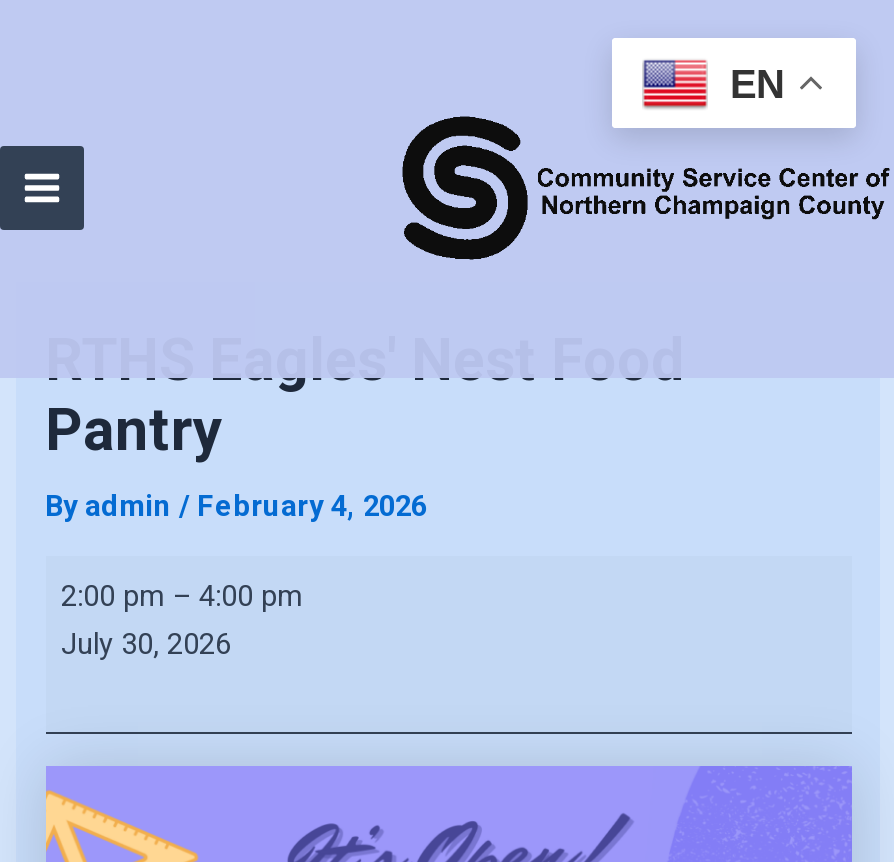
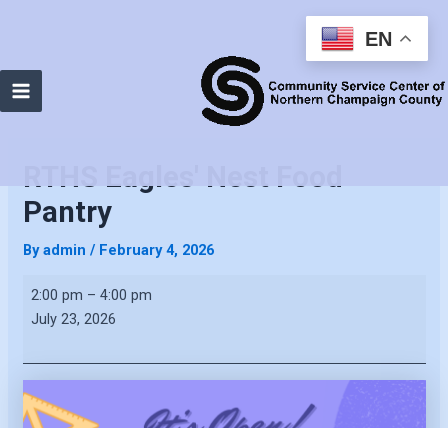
- July 30, 2026
+ July 23, 2026
